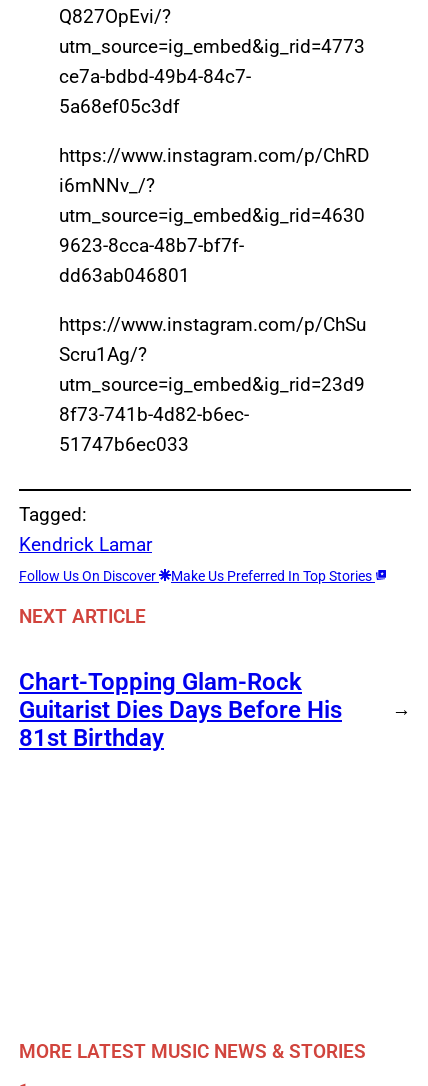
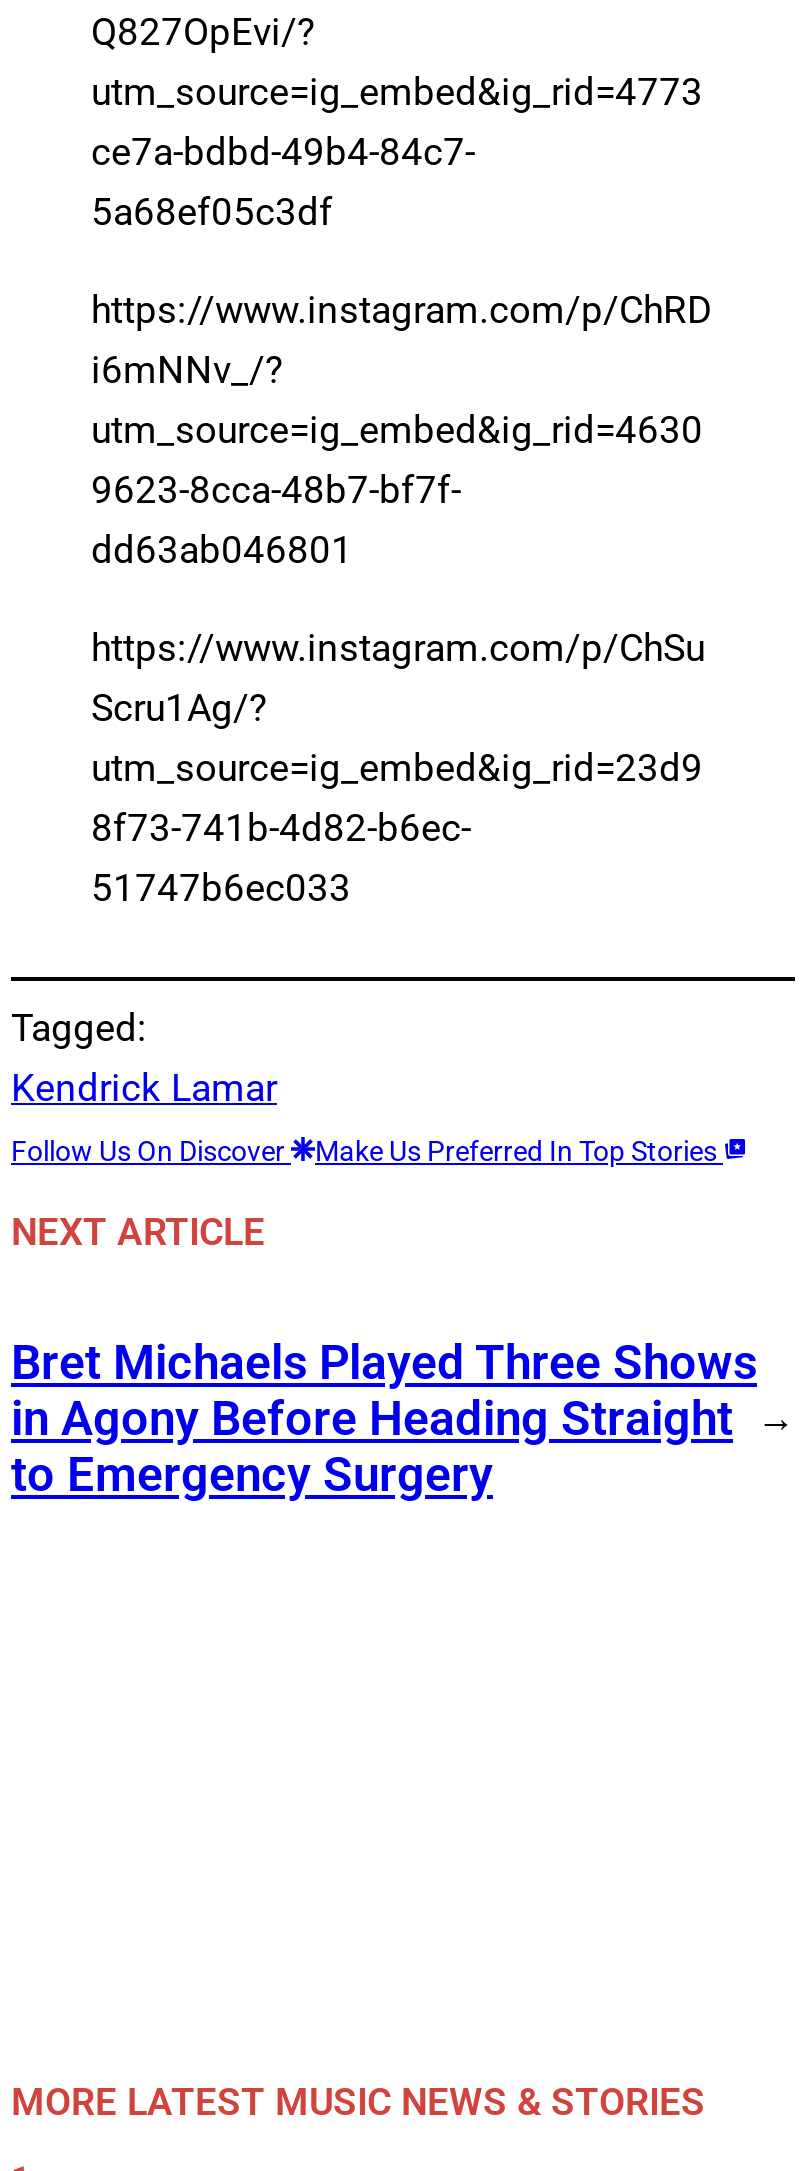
- Chart-Topping Glam-Rock
- Guitarist Dies Days Before His
- 81st Birthday
+ Bret Michaels Played Three Shows
+ in Agony Before Heading Straight
+ to Emergency Surgery
